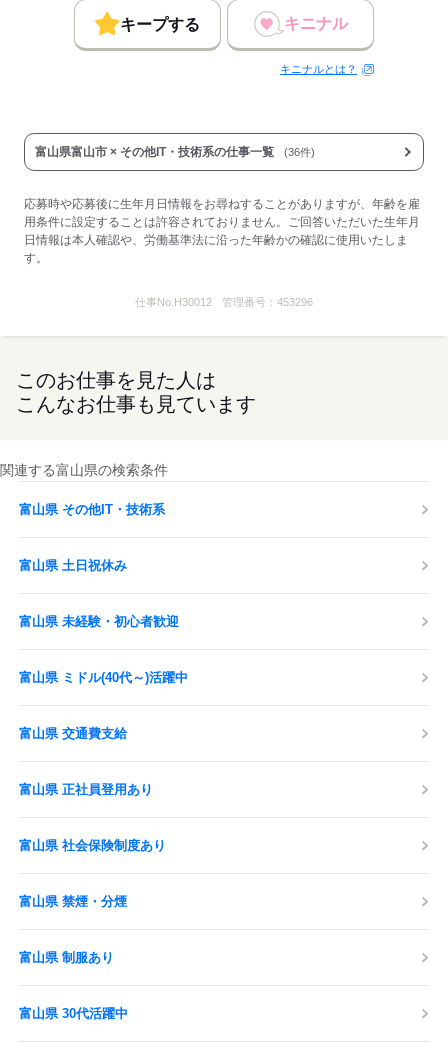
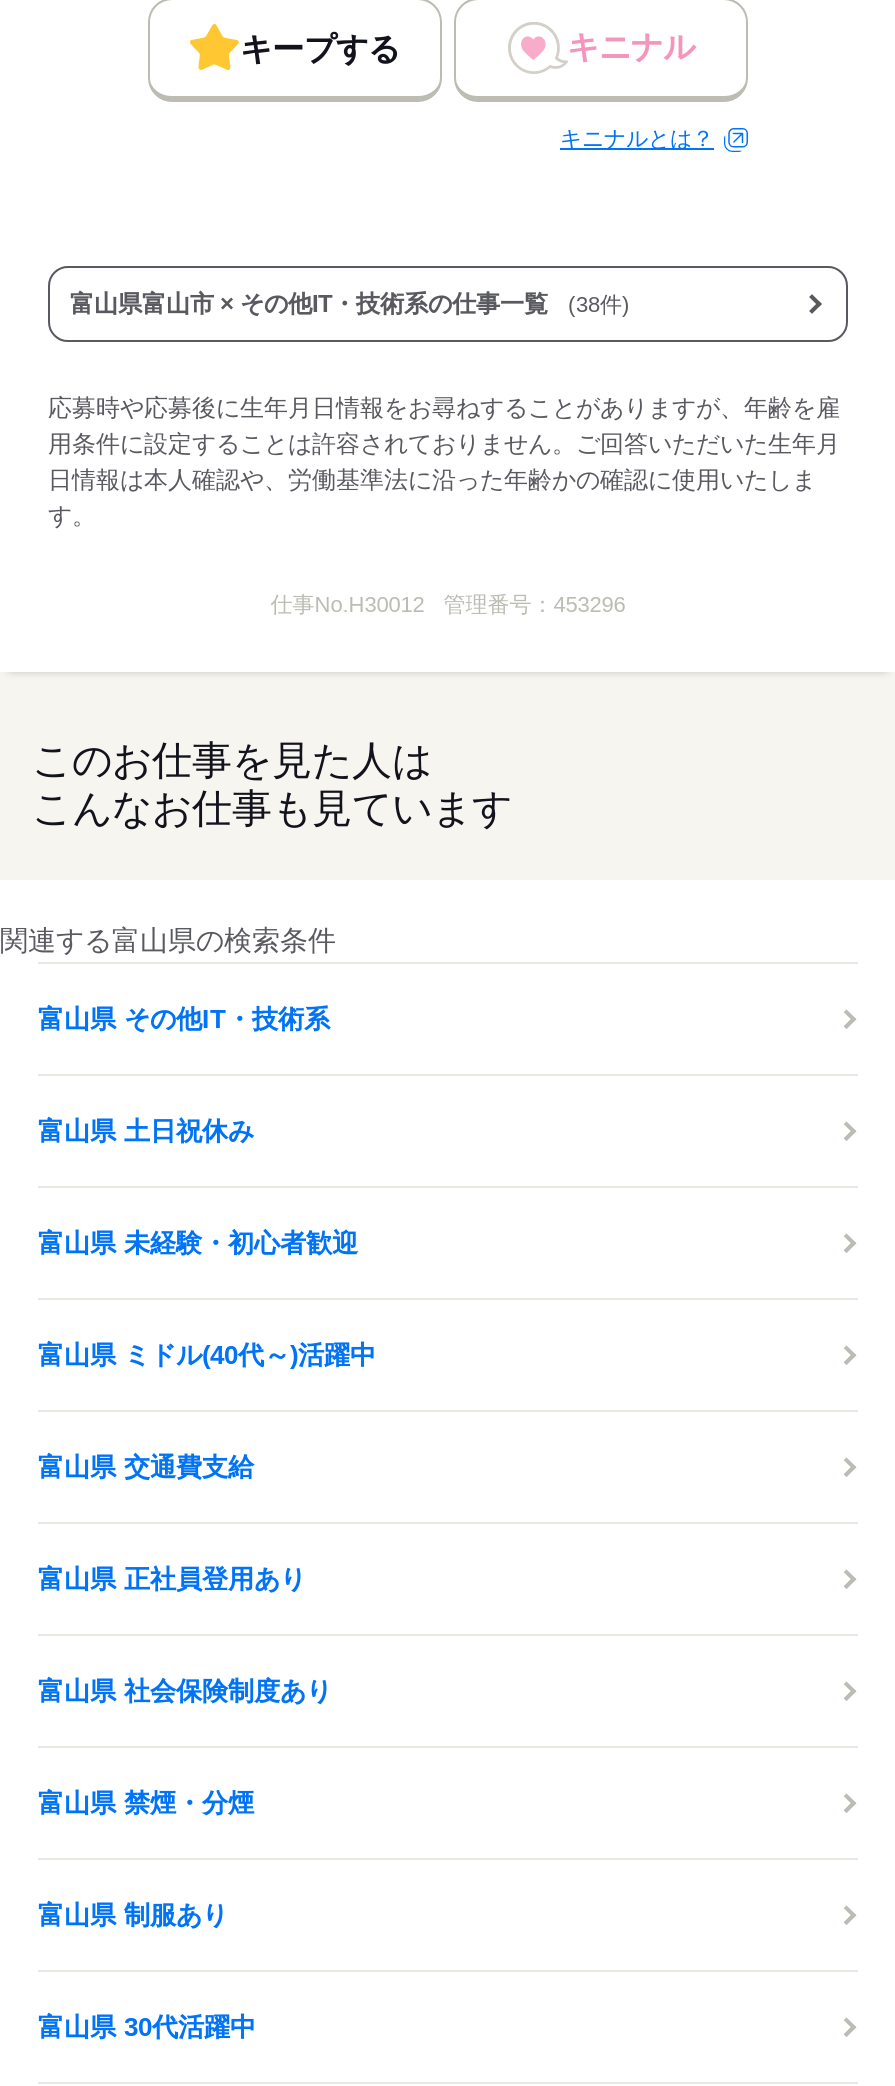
- 富山県富山市 × その他IT・技術系の仕事一覧 (36件)
+ 富山県富山市 × その他IT・技術系の仕事一覧 (38件)
